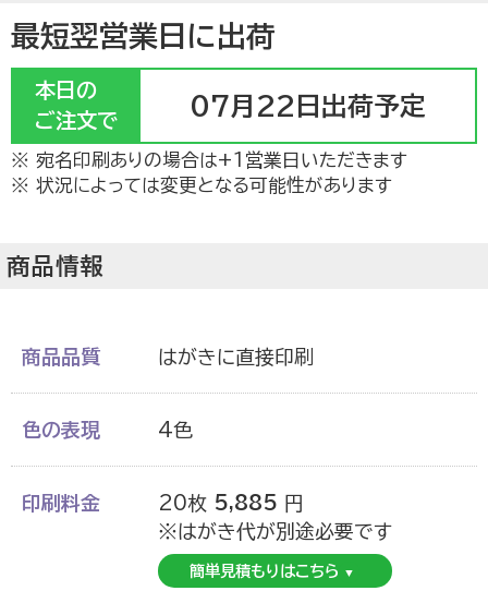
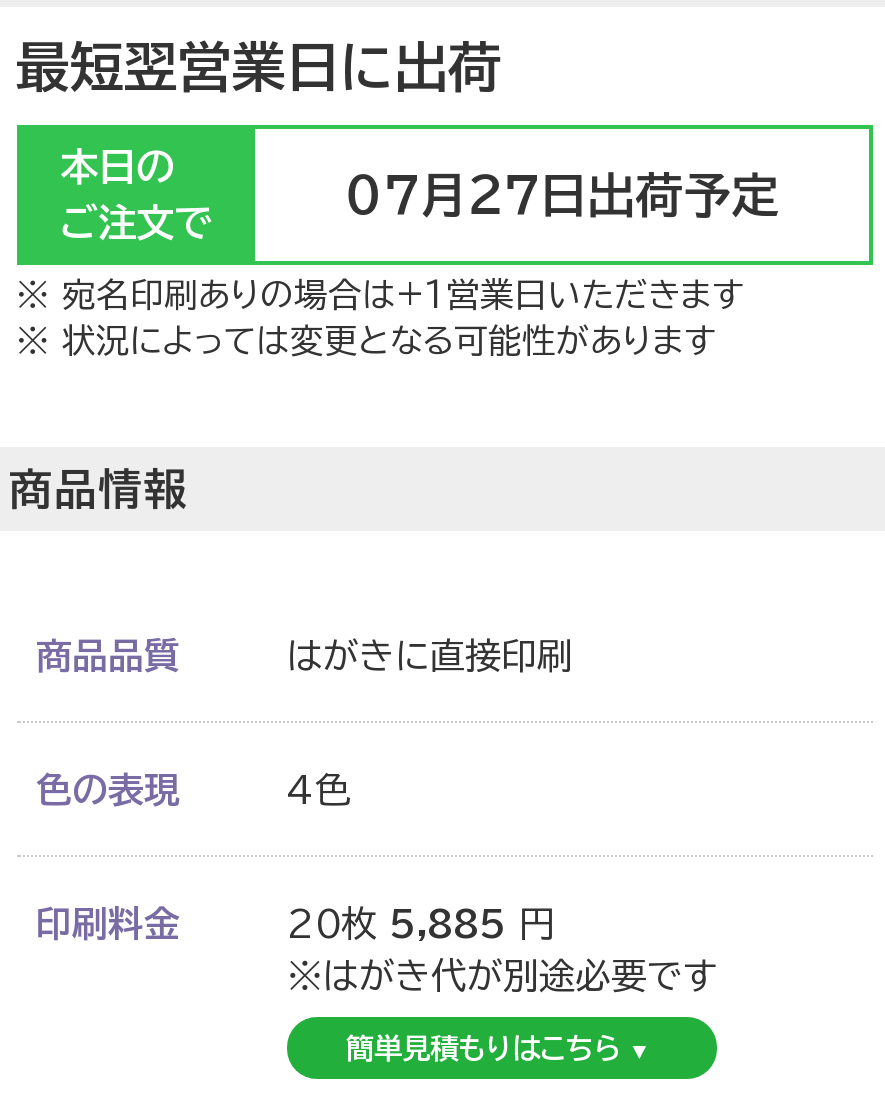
- 07月22日出荷予定
+ 07月27日出荷予定
